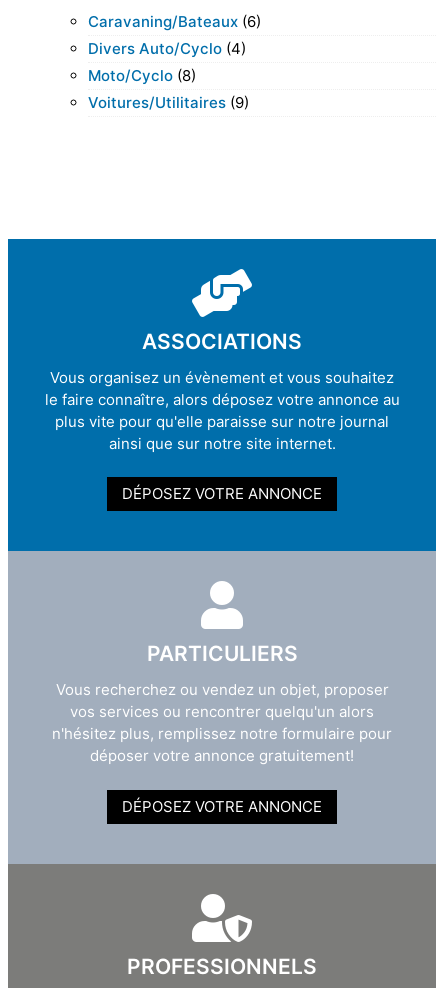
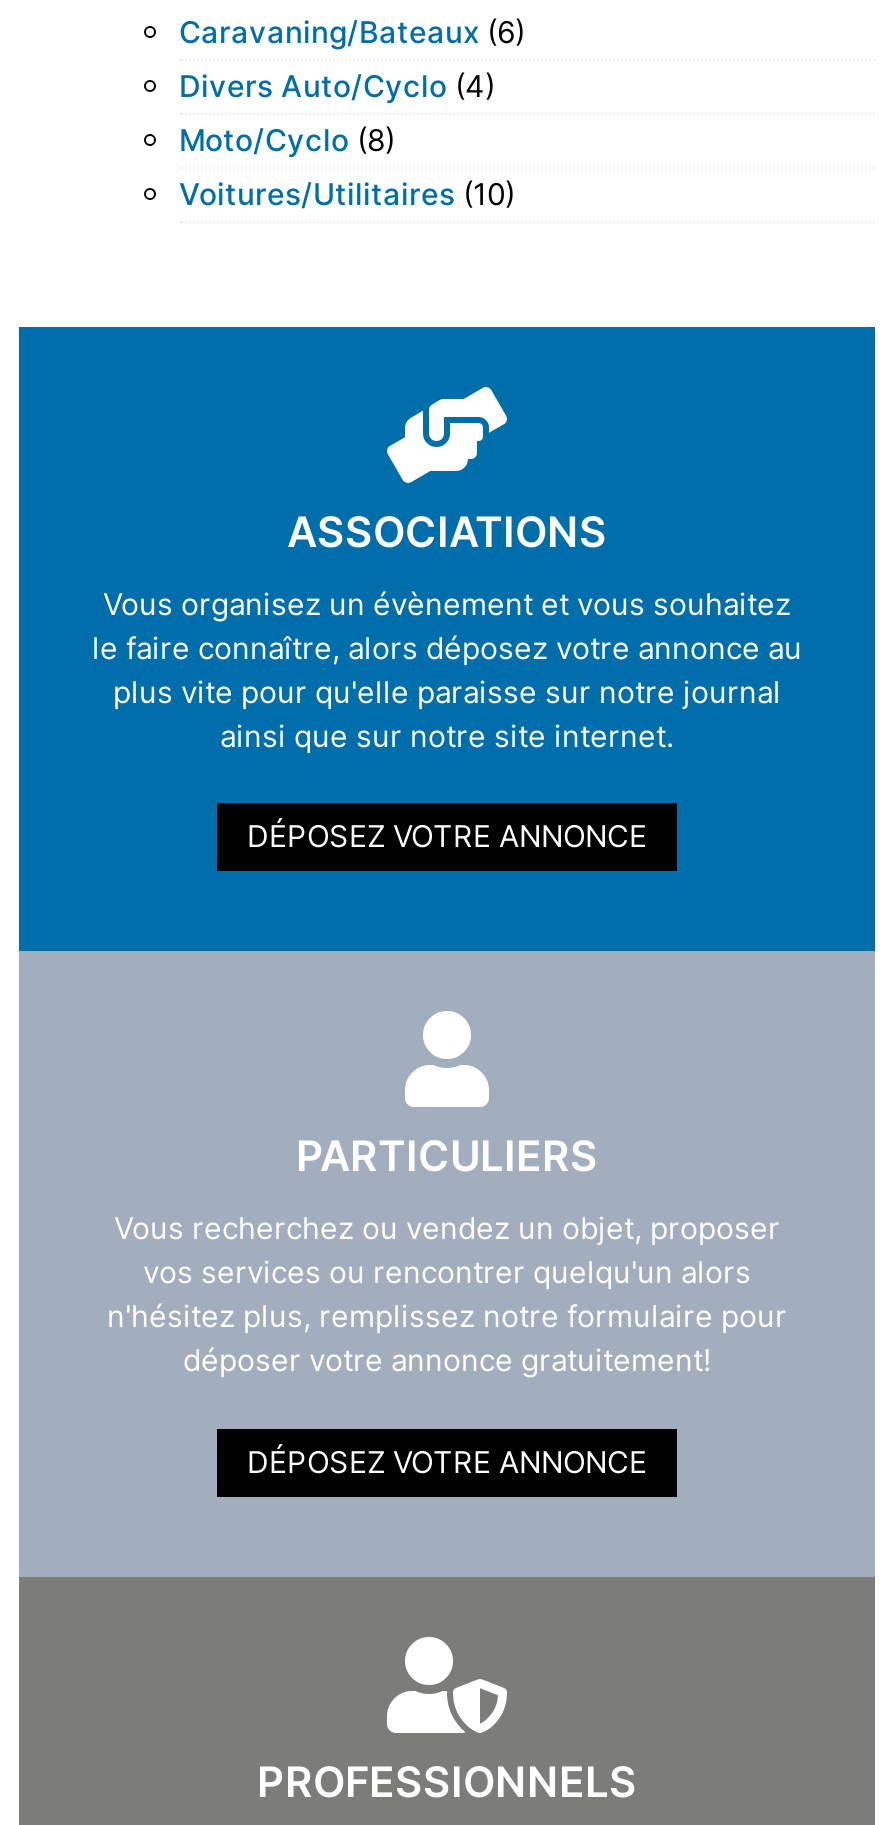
- Voitures/utilitaires (9)
+ Voitures/utilitaires (10)
